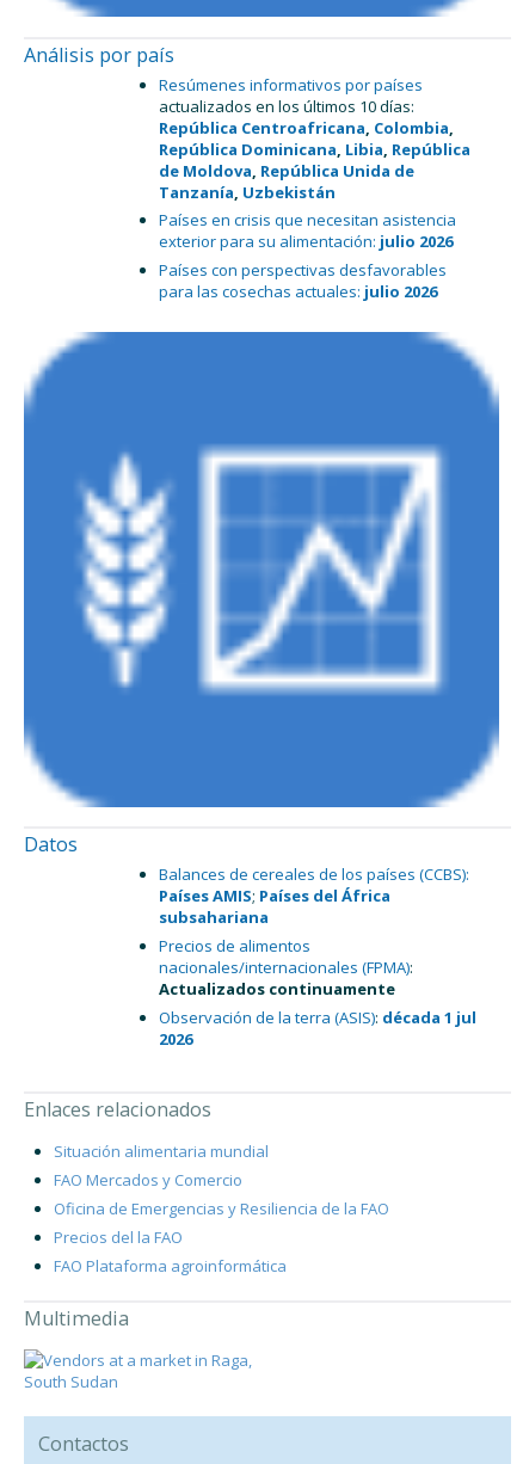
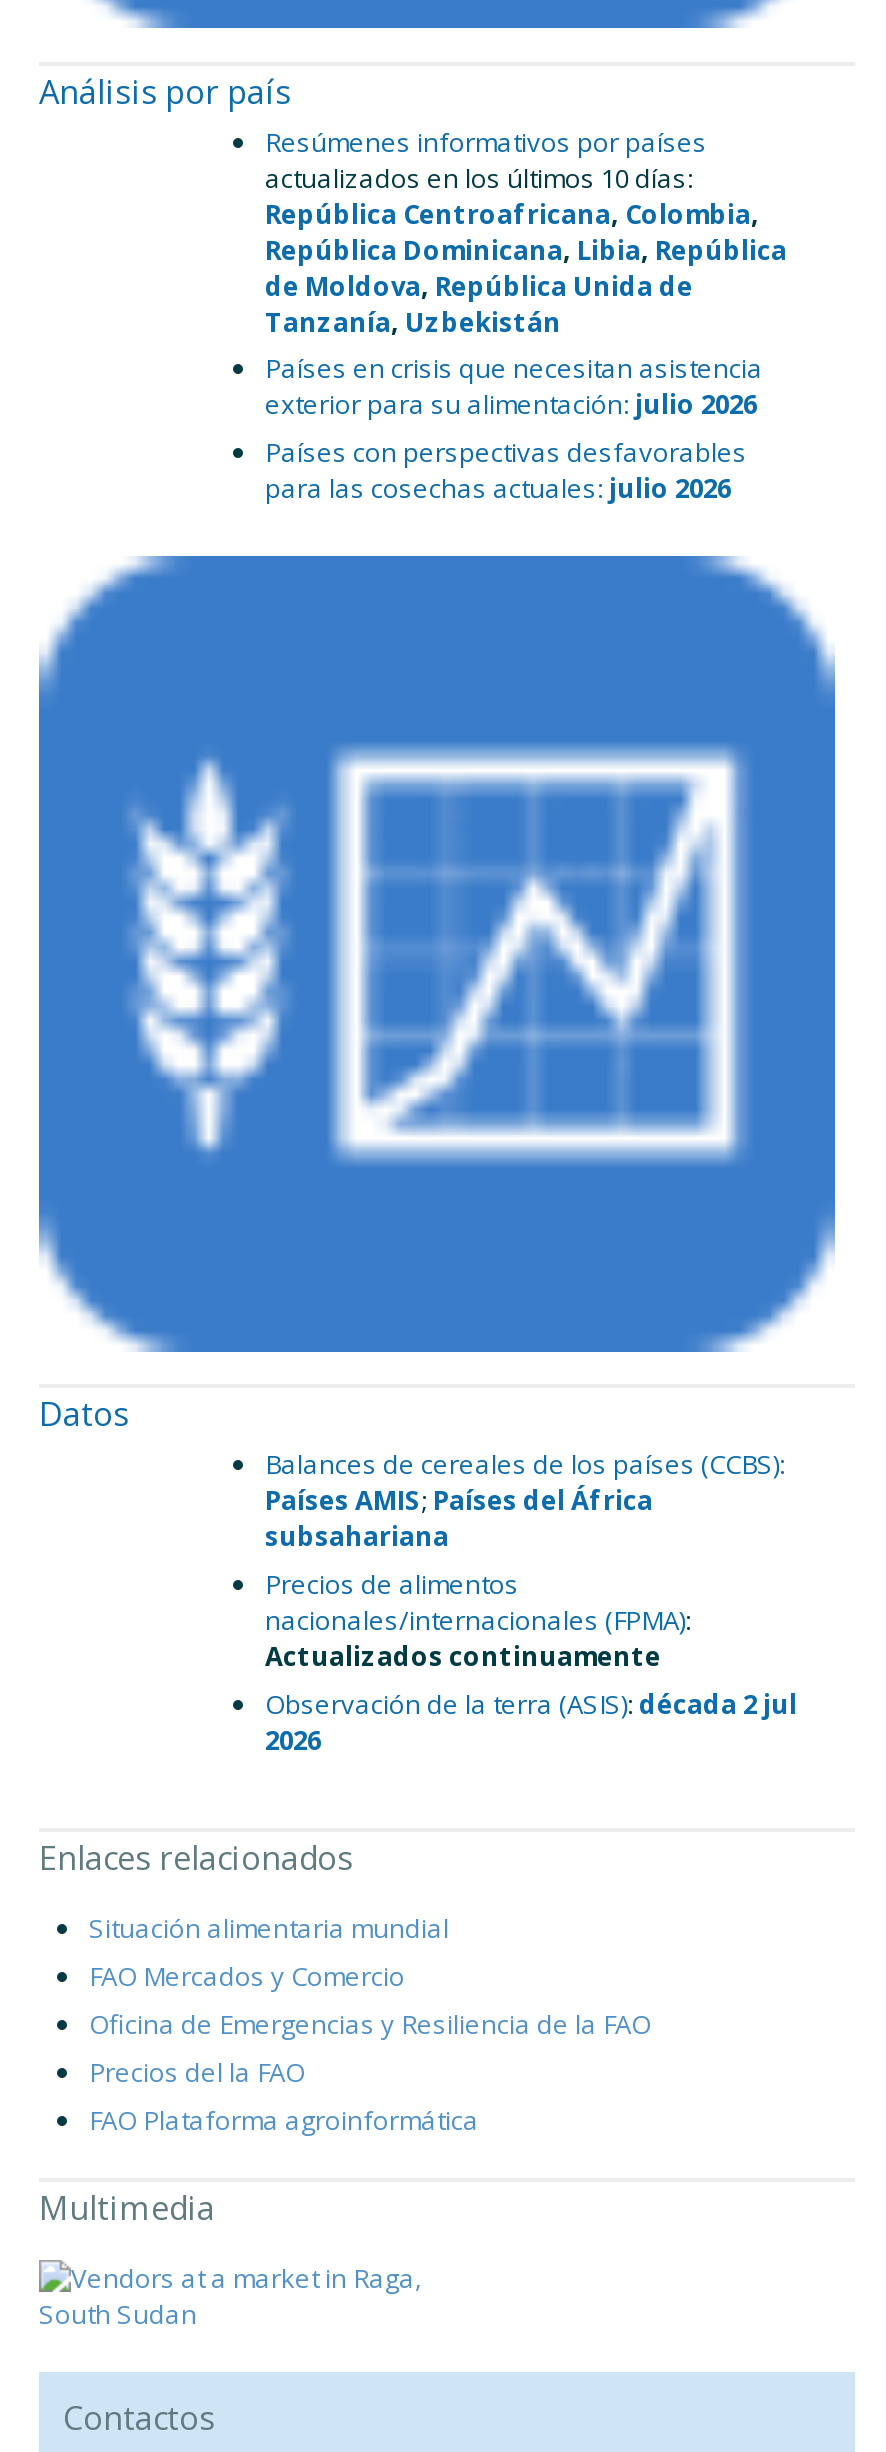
- Observación de la terra (ASIS): década 1 jul
+ Observación de la terra (ASIS): década 2 jul
